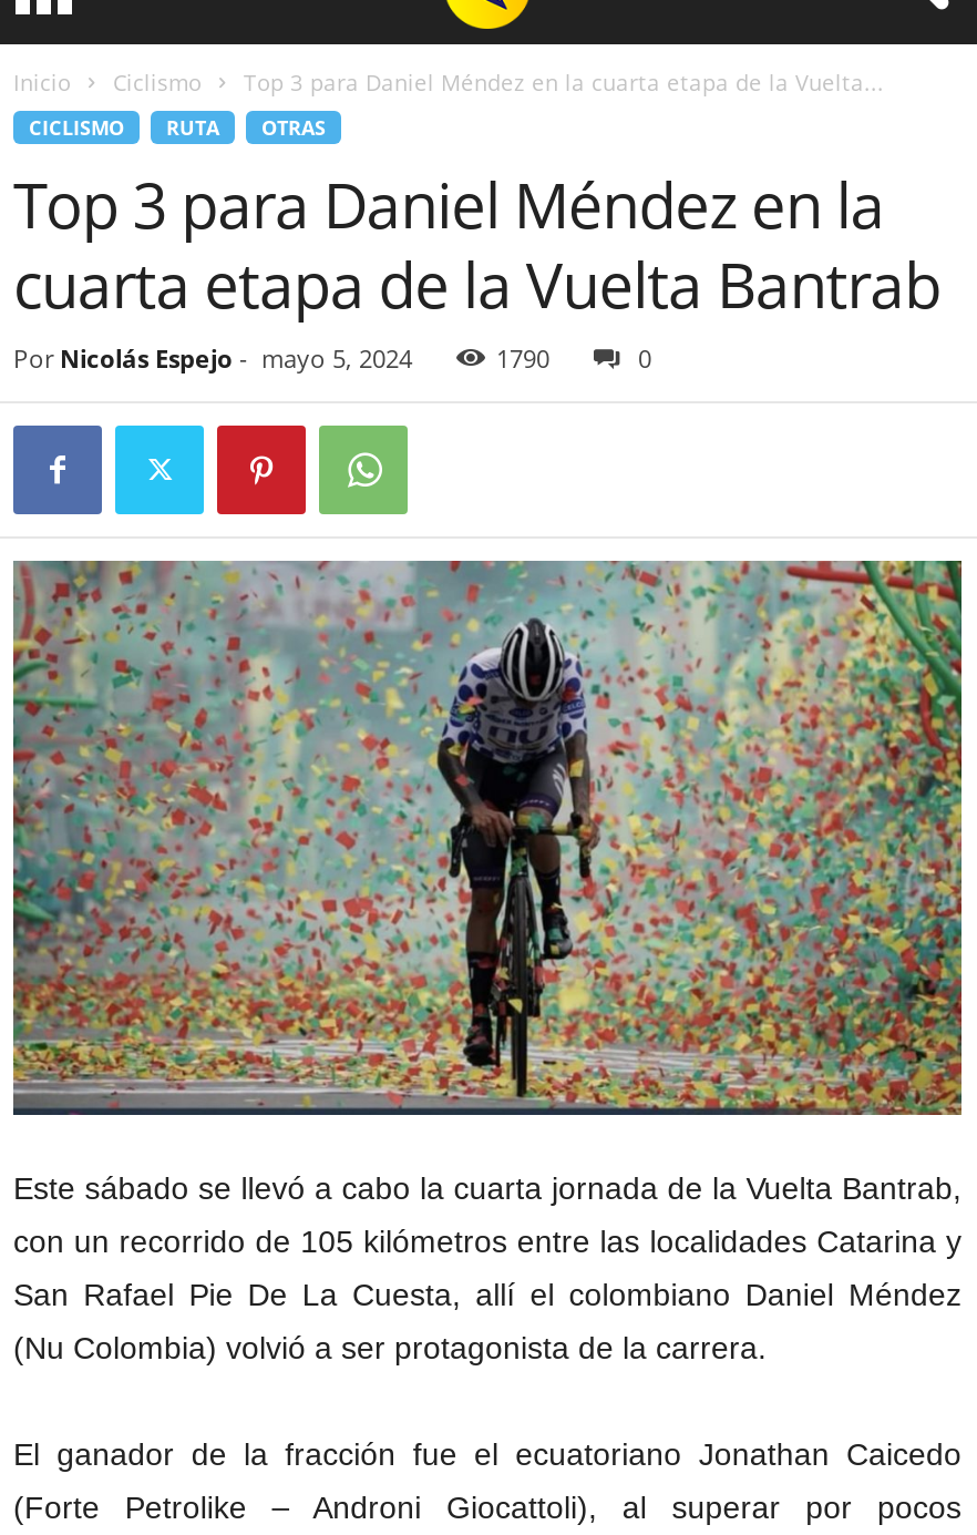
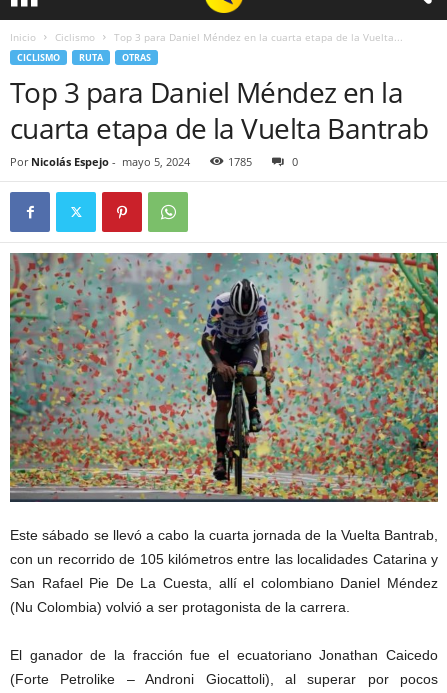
- 1790
+ 1785
